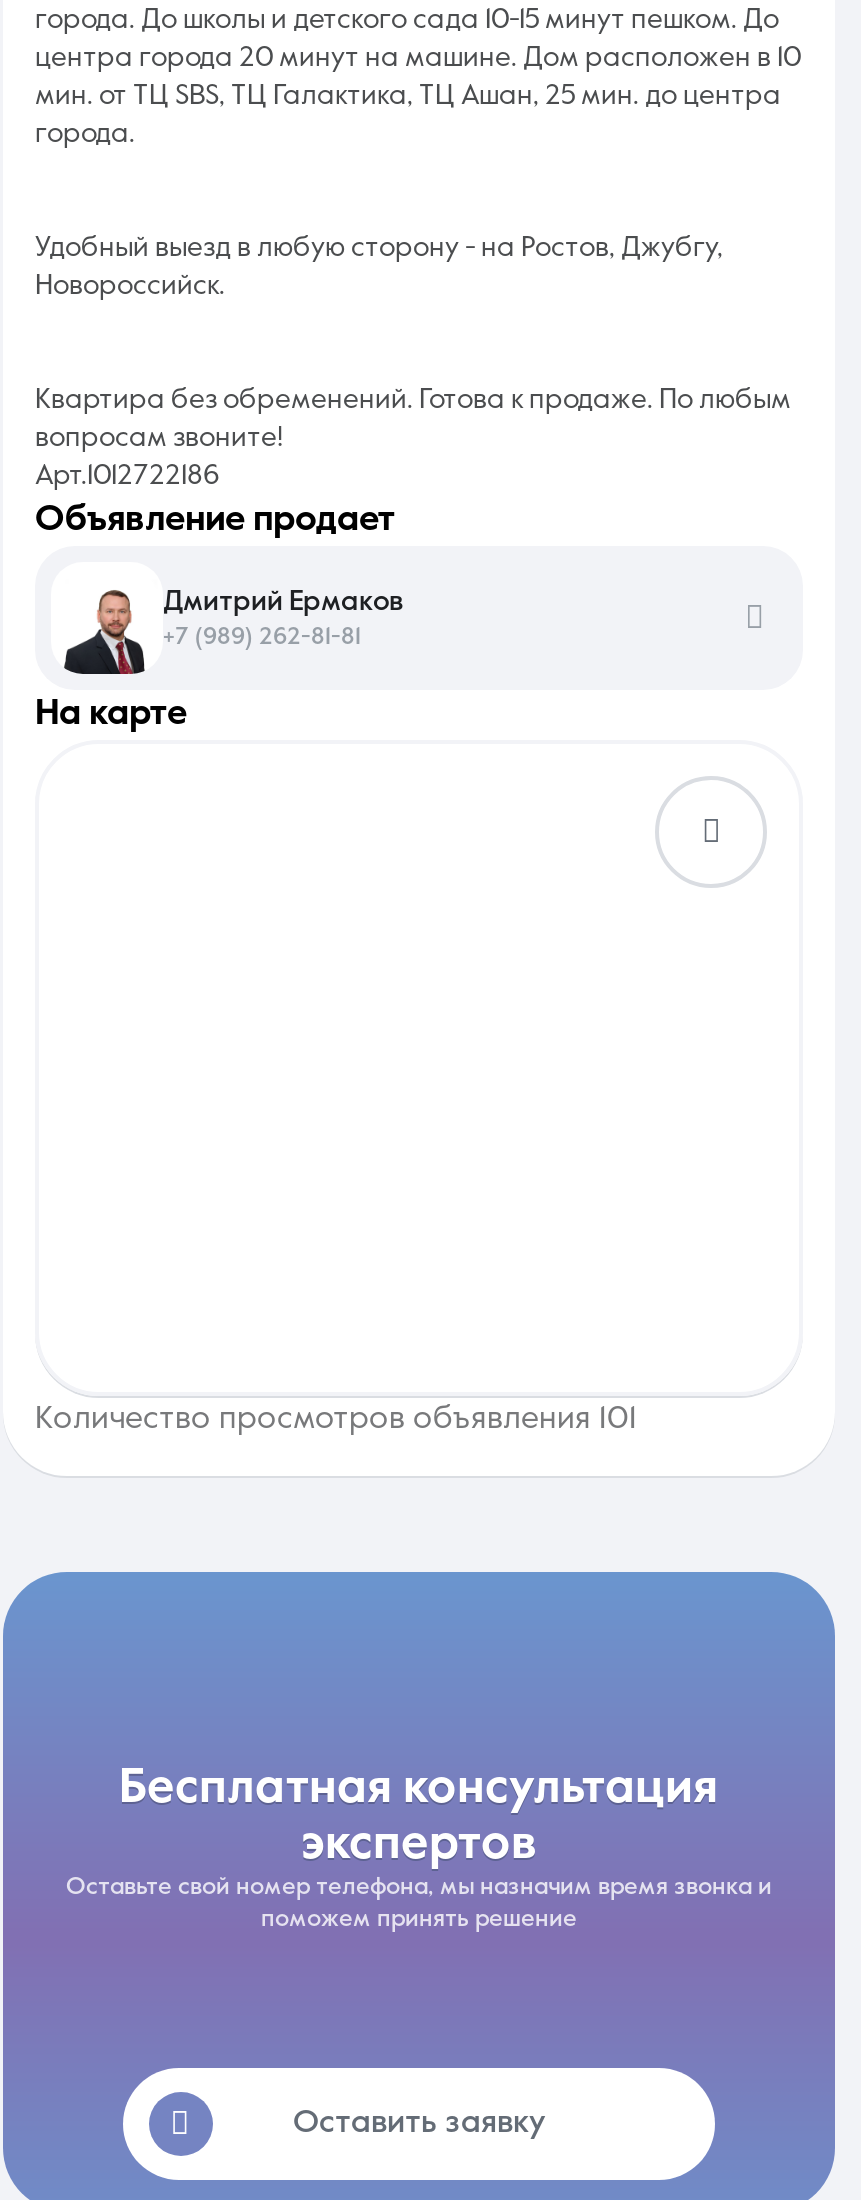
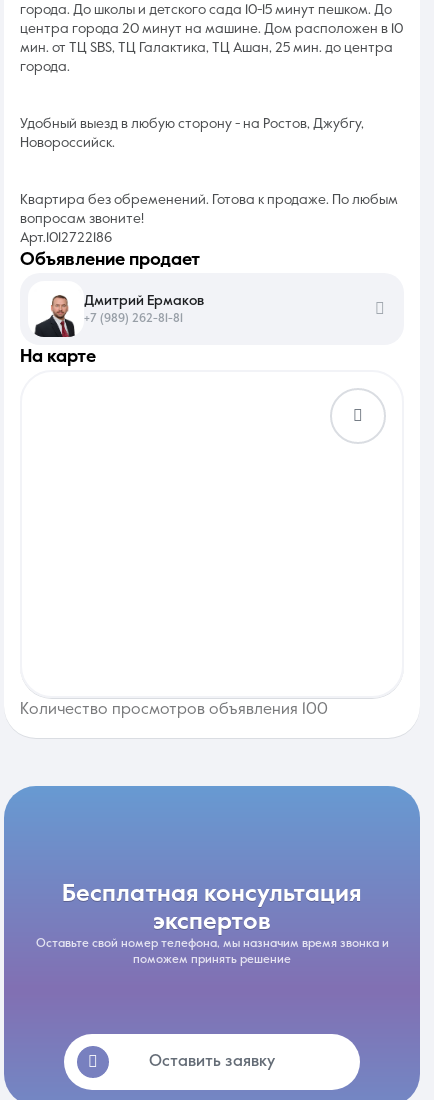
- Количество просмотров объявления 101
+ Количество просмотров объявления 100
